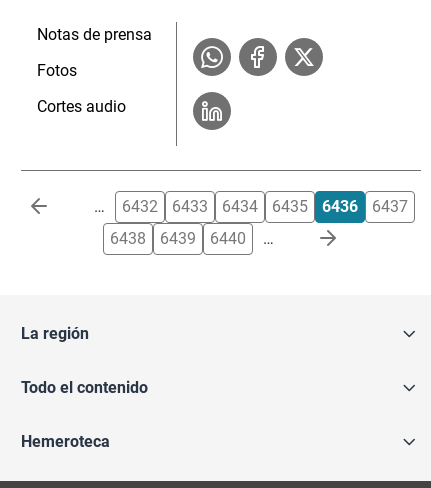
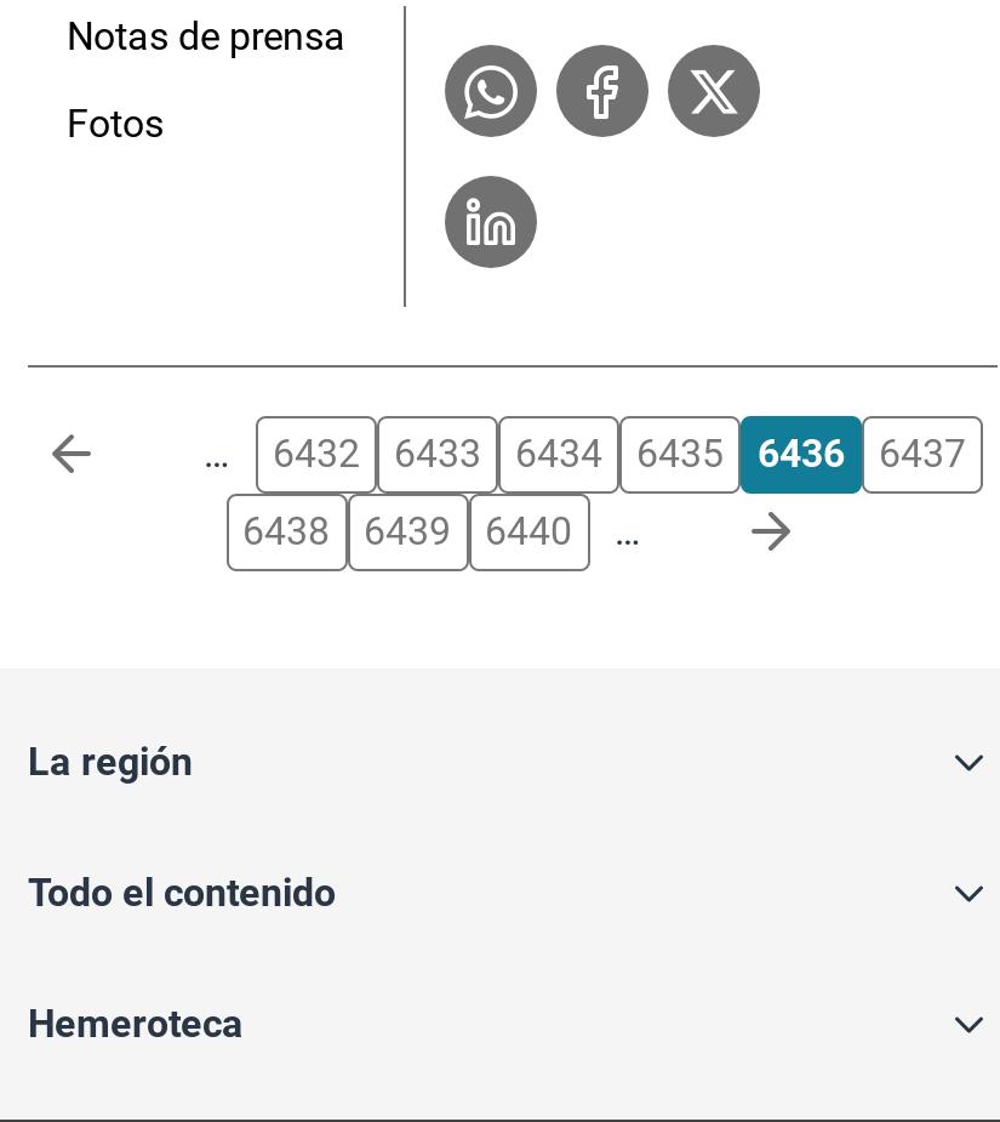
- Cortes audio
